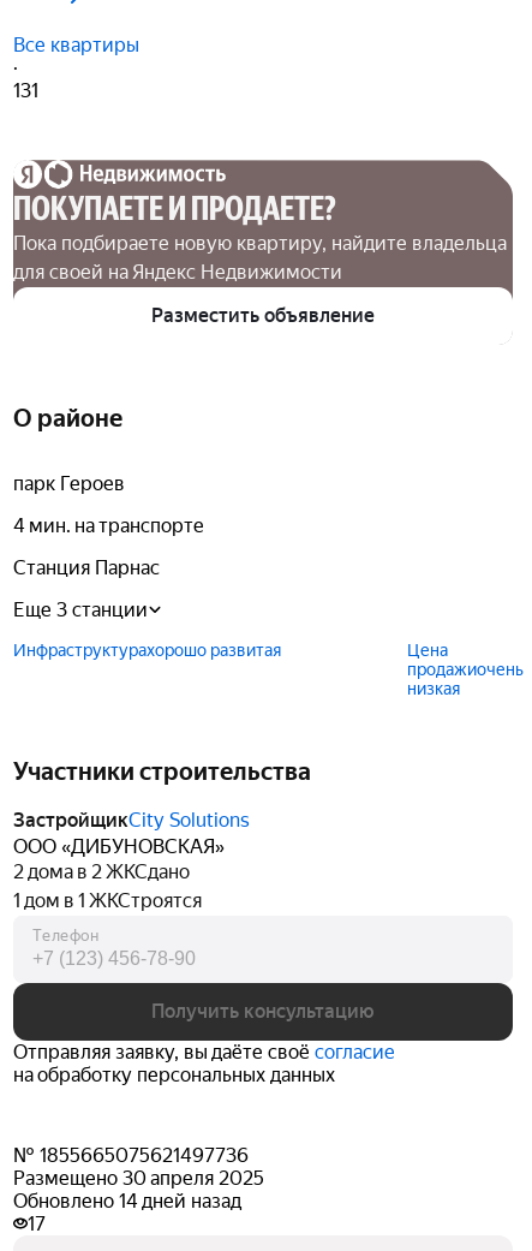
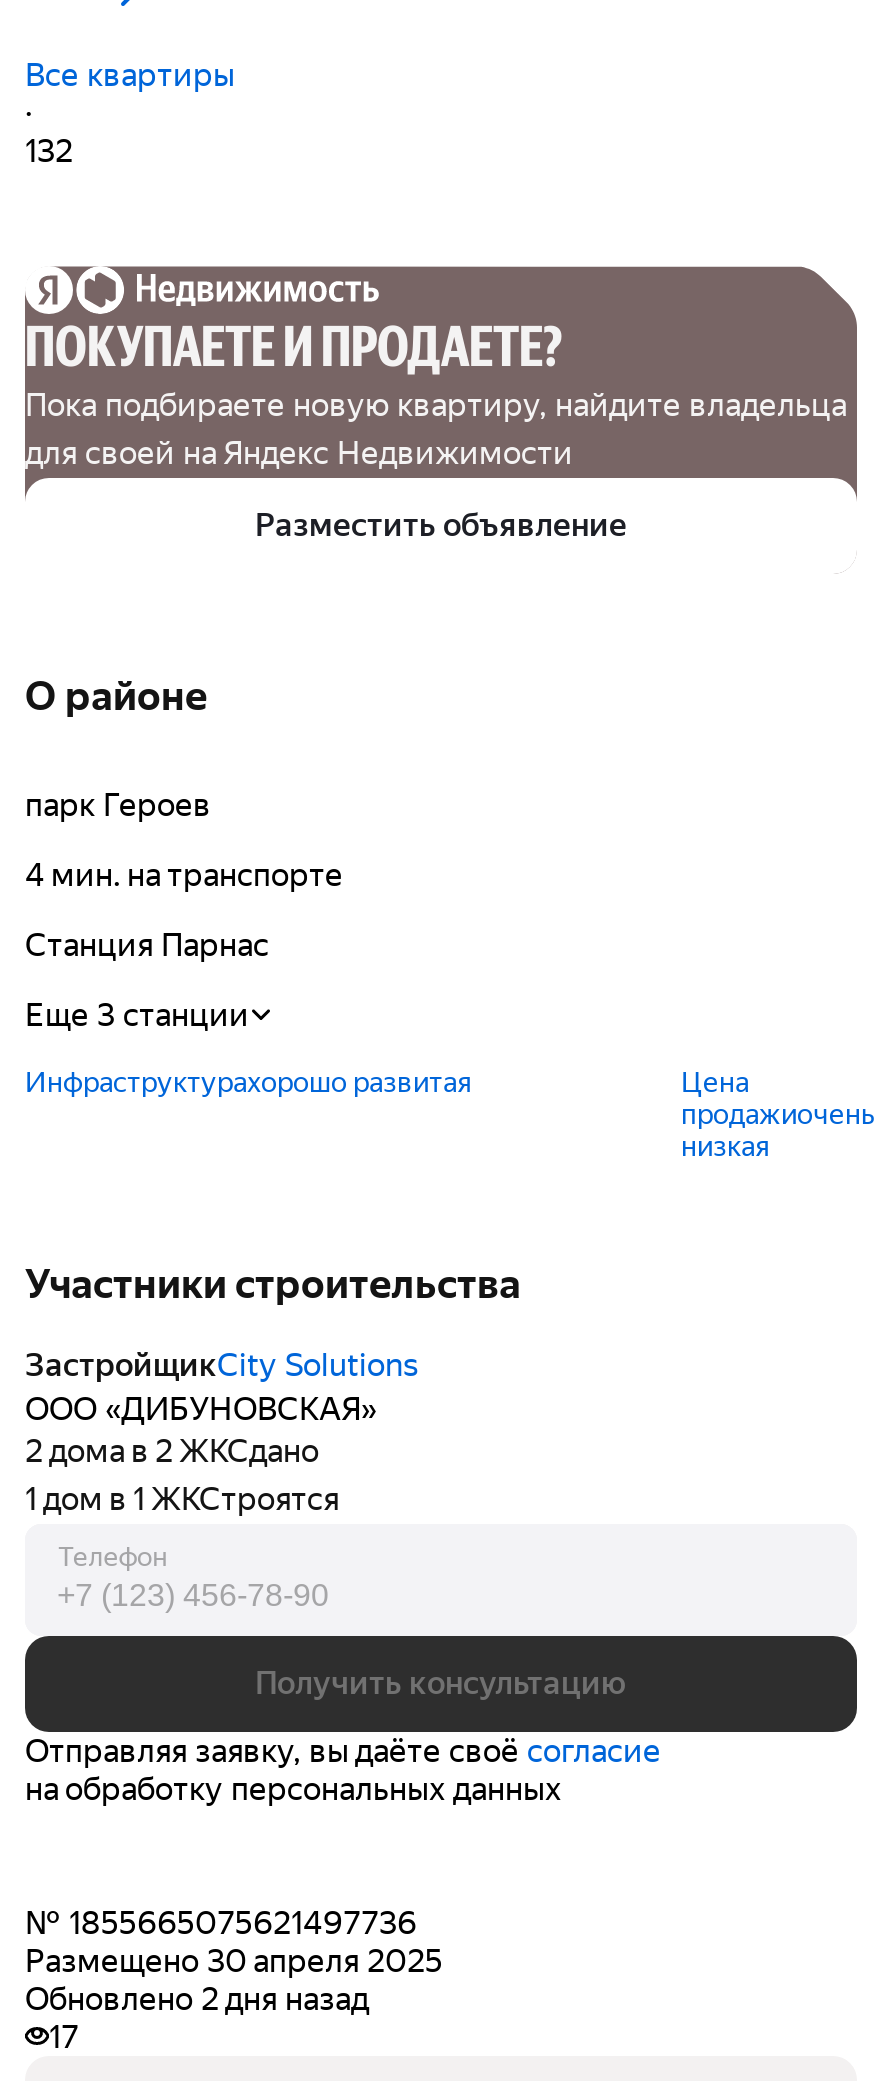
- 131
+ 132

- Обновлено 14 дней назад
+ Обновлено 2 дня назад
